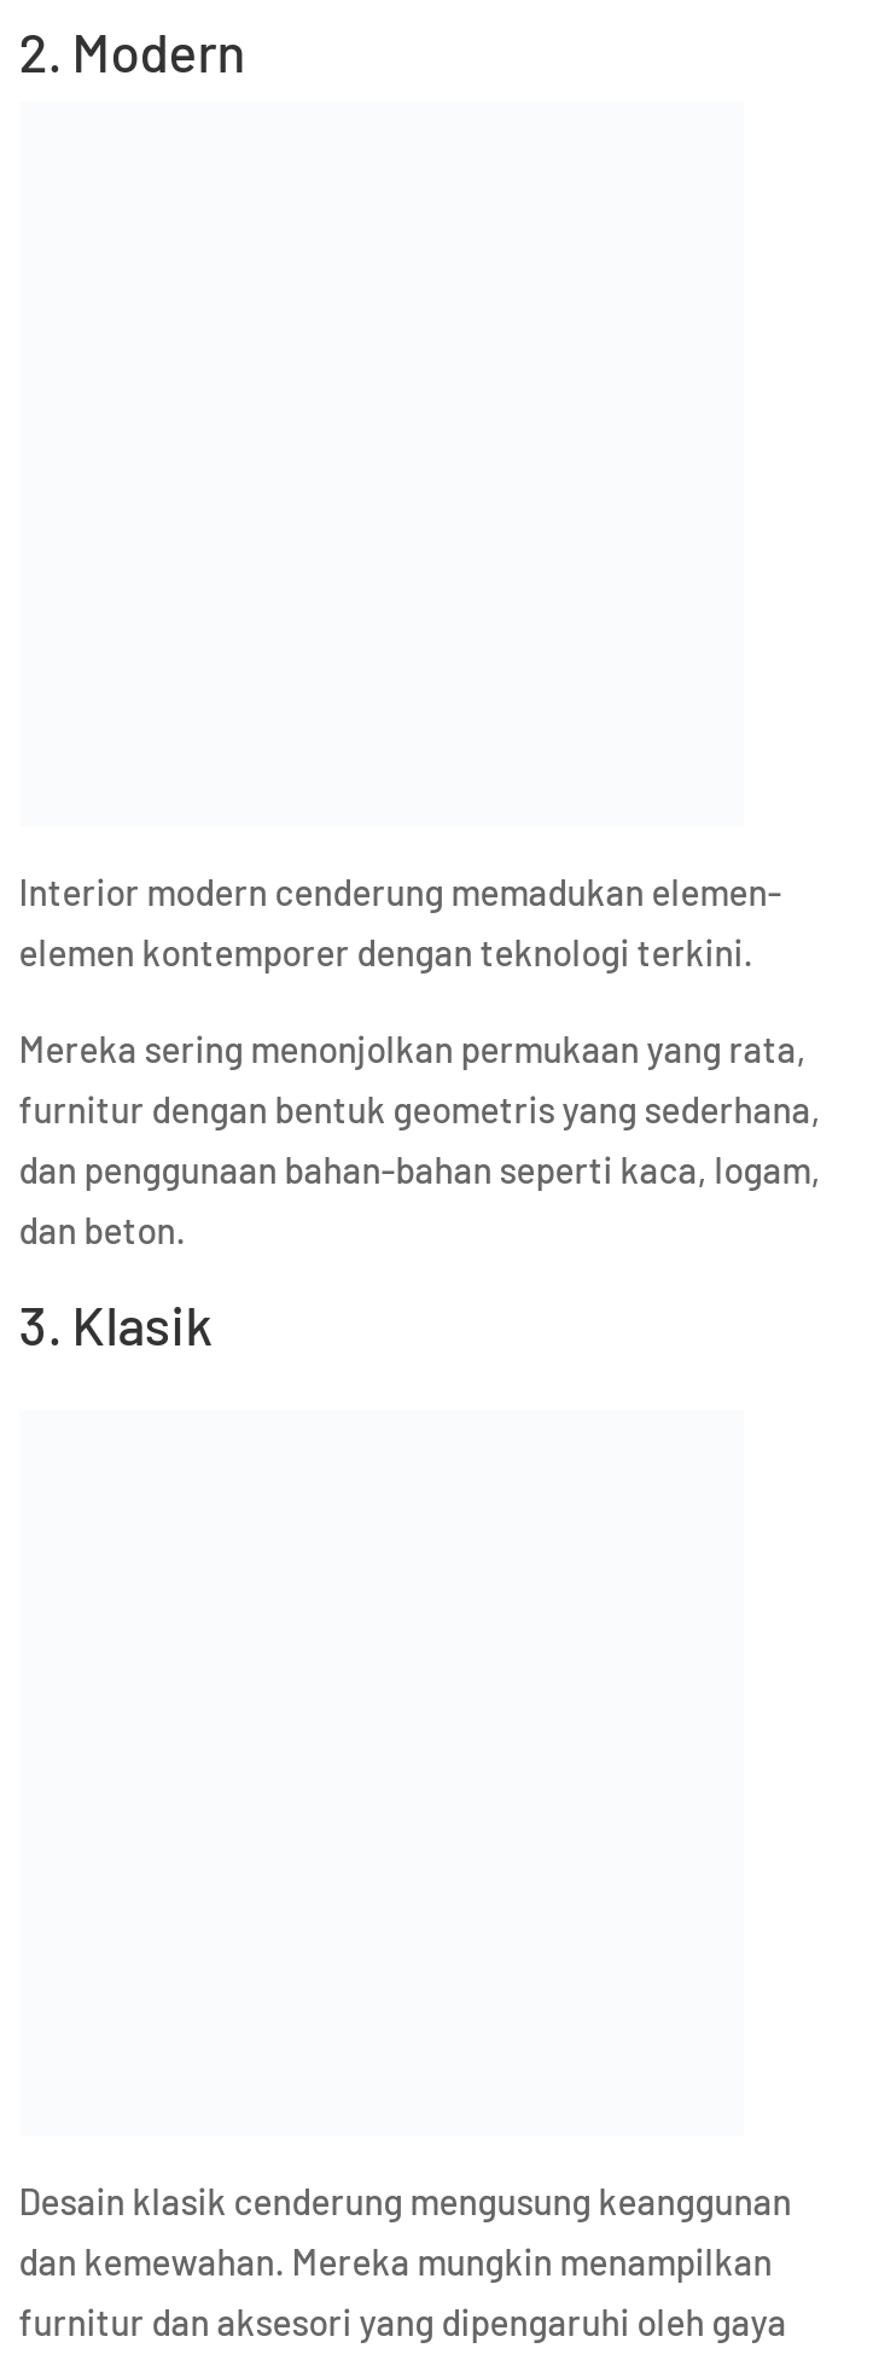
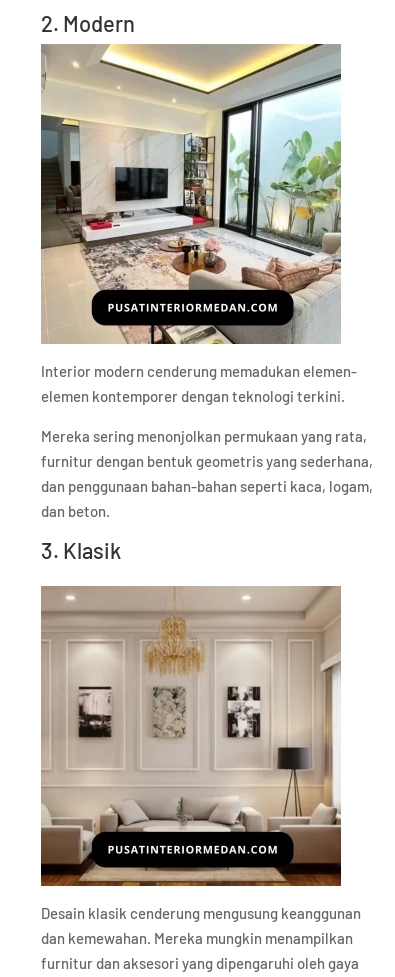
+ [image]

+ [image]
